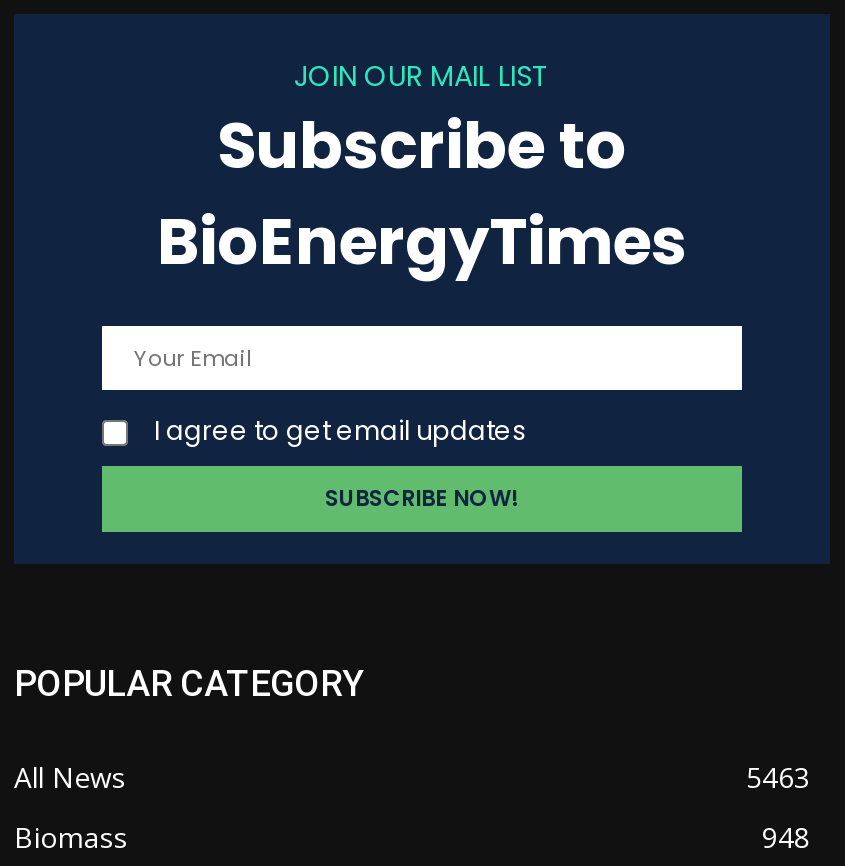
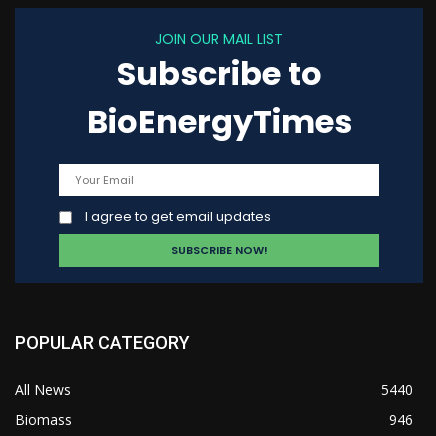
- 5463
+ 5440

- 948
+ 946
